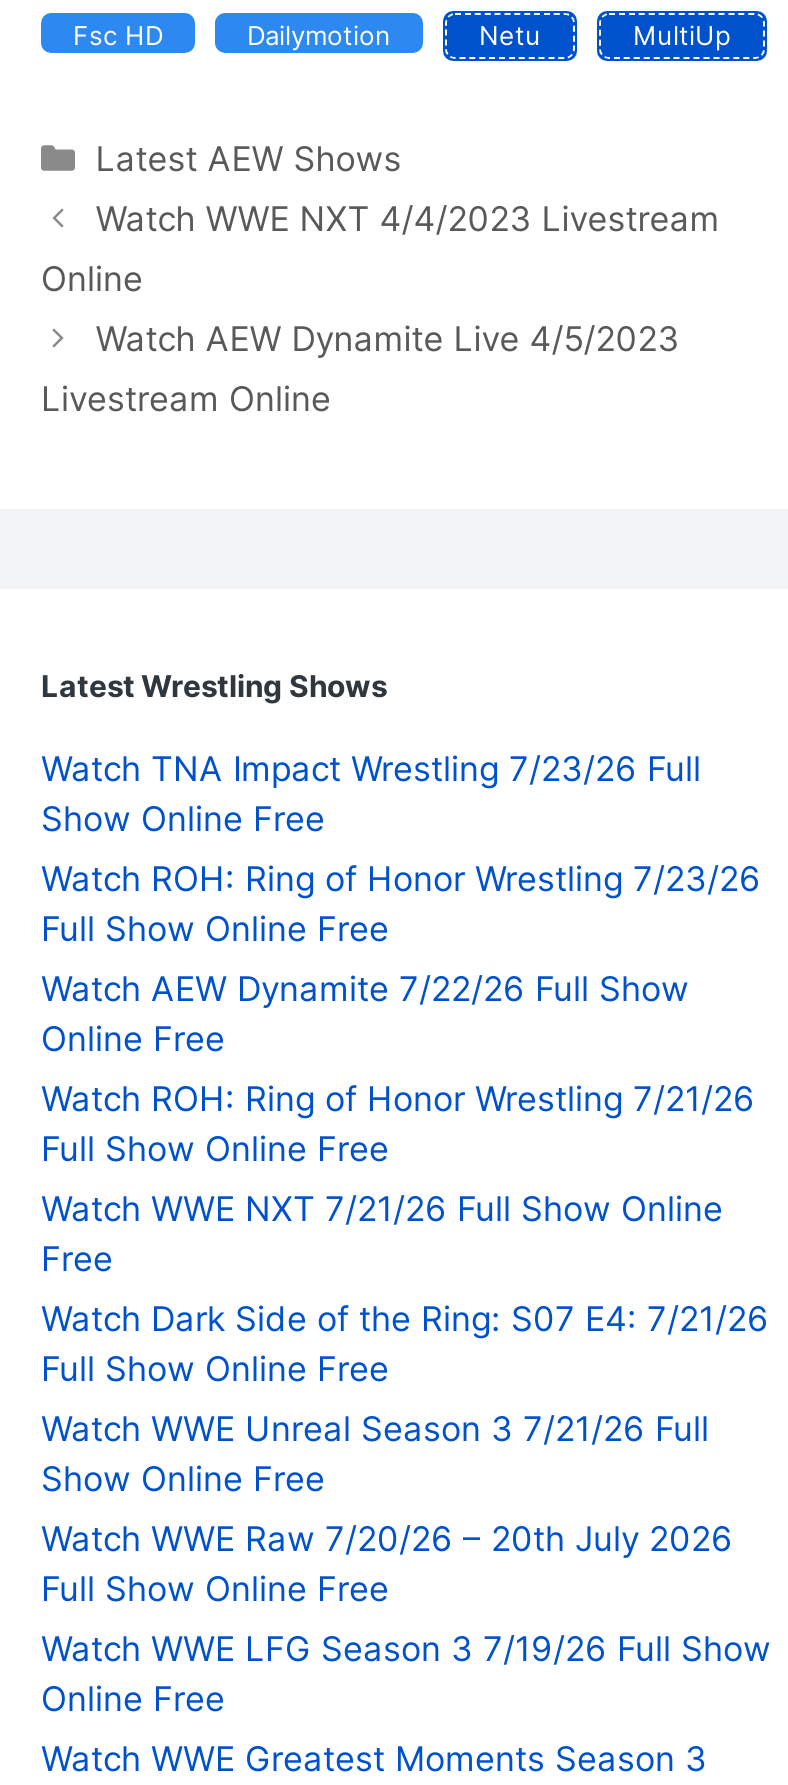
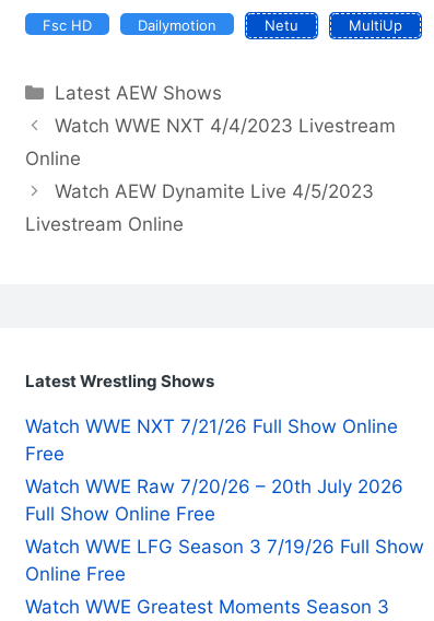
- Watch TNA Impact Wrestling 7/23/26 Full
- Show Online Free
- Watch ROH: Ring of Honor Wrestling 7/23/26
- Full Show Online Free
- Watch AEW Dynamite 7/22/26 Full Show
- Online Free
- Watch ROH: Ring of Honor Wrestling 7/21/26
- Full Show Online Free

- Watch Dark Side of the Ring: S07 E4: 7/21/26
- Full Show Online Free
- Watch WWE Unreal Season 3 7/21/26 Full
- Show Online Free
